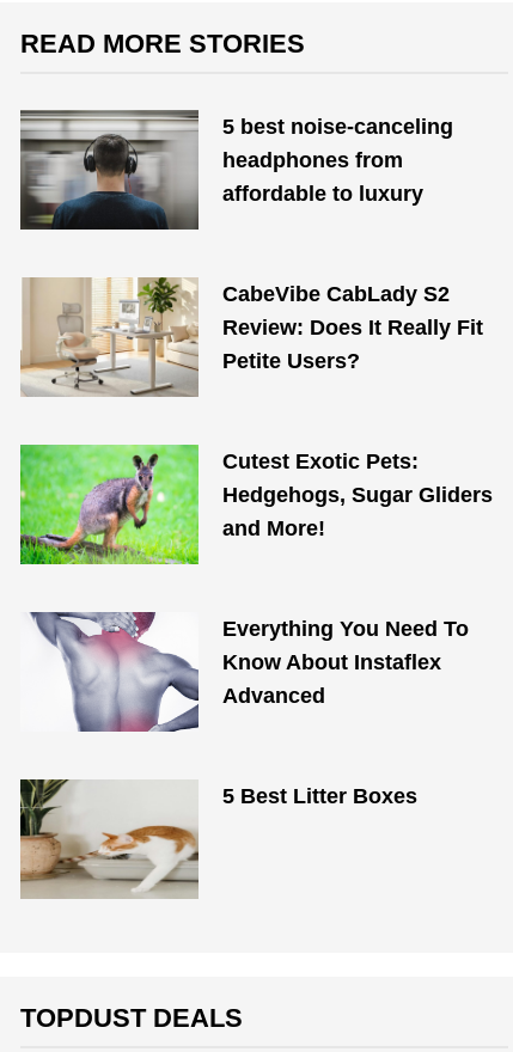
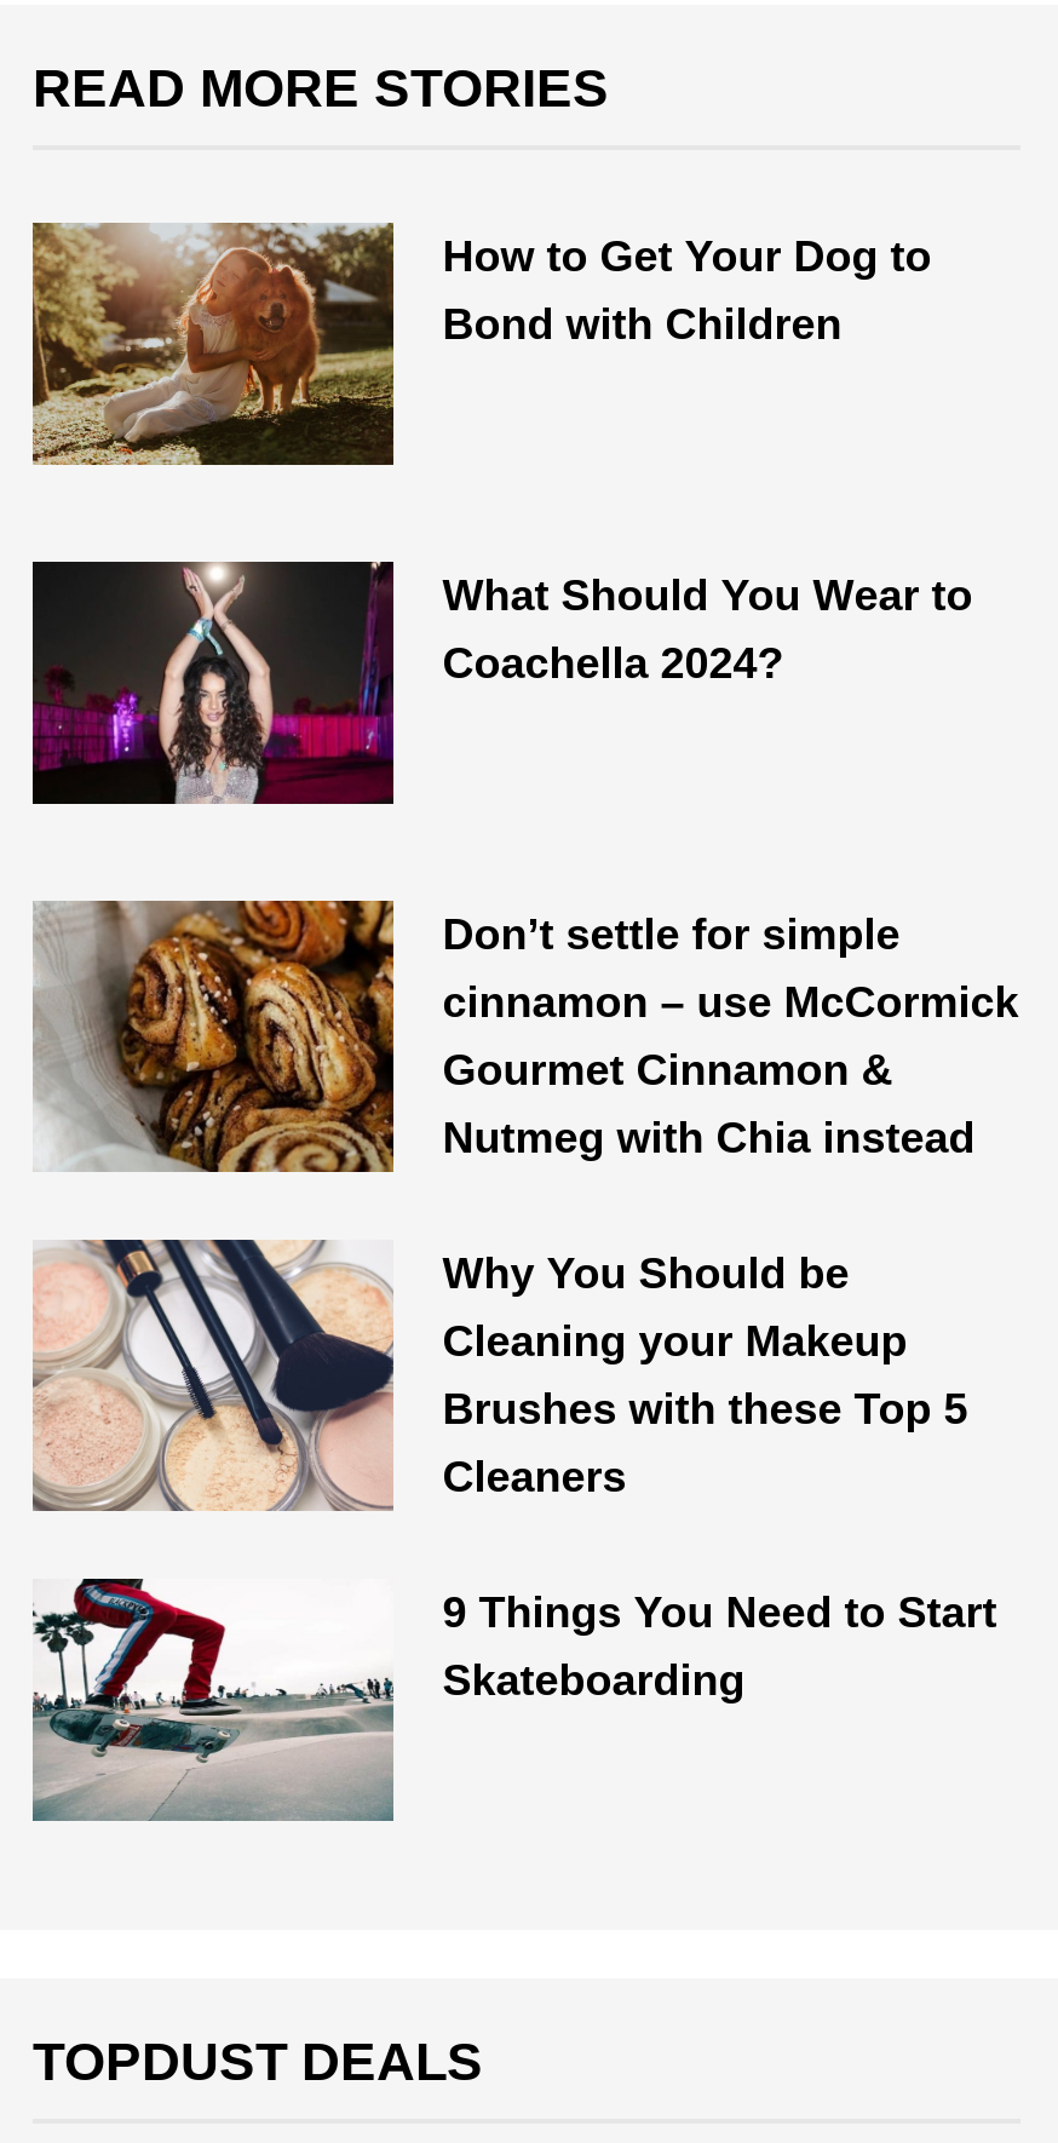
- [image]
- 5 best noise-canceling
- headphones from
- affordable to luxury
+ [image]
+ How to Get Your Dog to
+ Bond with Children

- [image]
- CabeVibe CabLady S2
- Review: Does It Really Fit
- Petite Users?
+ [image]
+ What Should You Wear to
+ Coachella 2024?

- [image]
- Cutest Exotic Pets:
- Hedgehogs, Sugar Gliders
- and More!
+ [image]
+ Don’t settle for simple
+ cinnamon – use McCormick
+ Gourmet Cinnamon &
+ Nutmeg with Chia instead

- [image]
- Everything You Need To
- Know About Instaflex
- Advanced
+ [image]
+ Why You Should be
+ Cleaning your Makeup
+ Brushes with these Top 5
+ Cleaners

- [image]
- 5 Best Litter Boxes
+ [image]
+ 9 Things You Need to Start
+ Skateboarding
